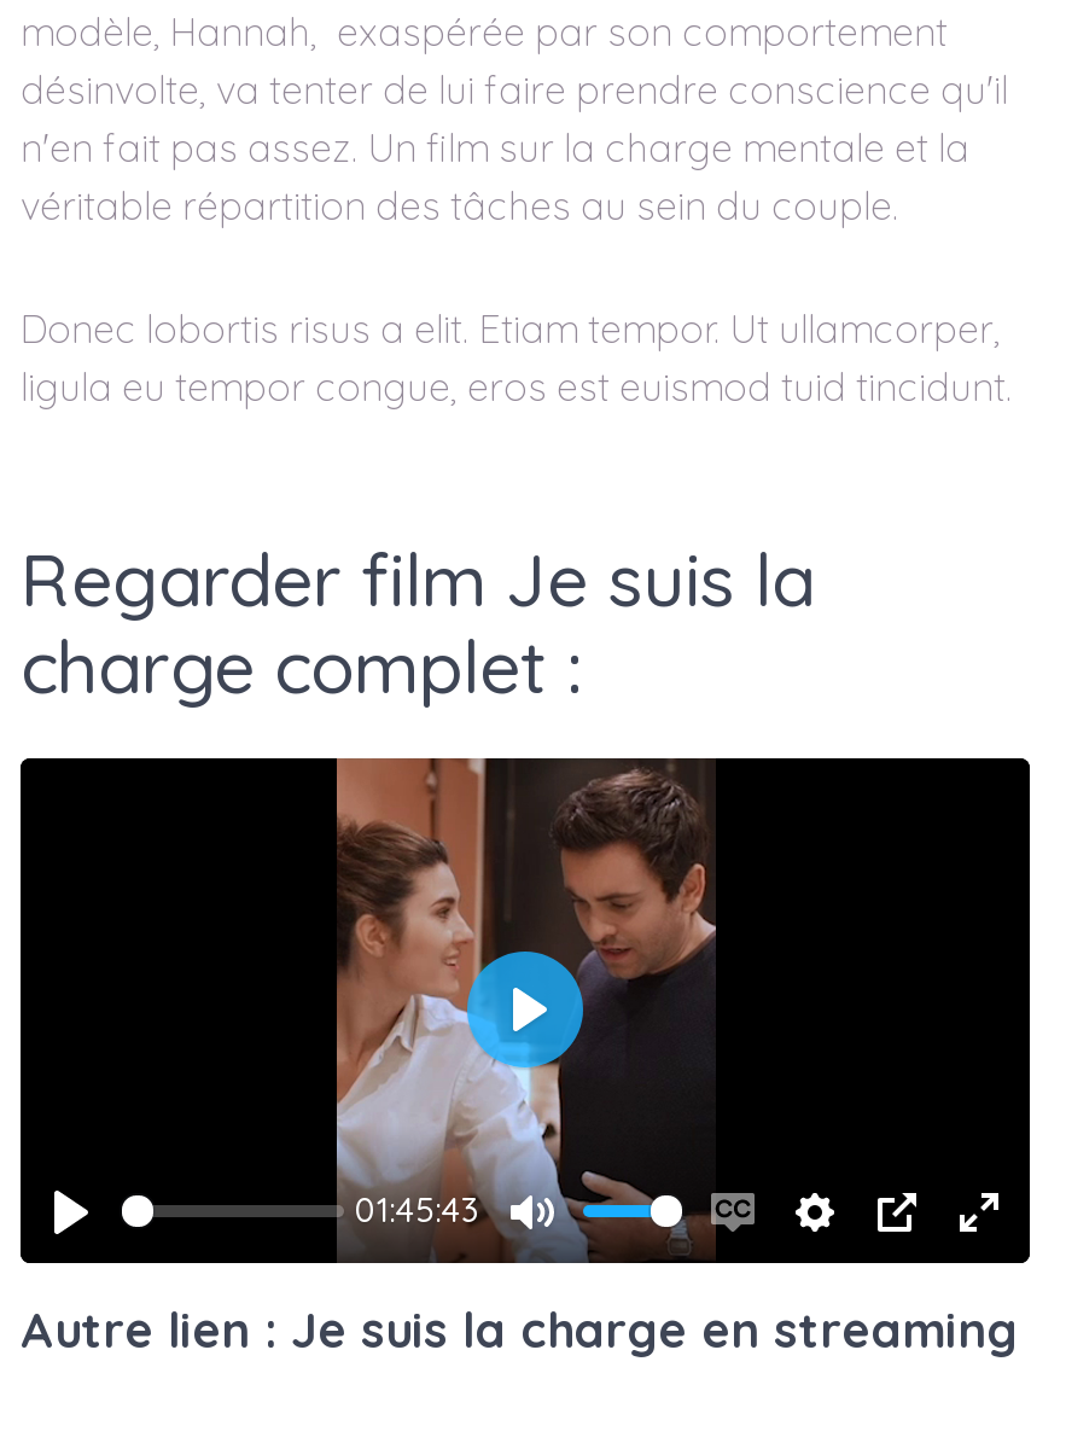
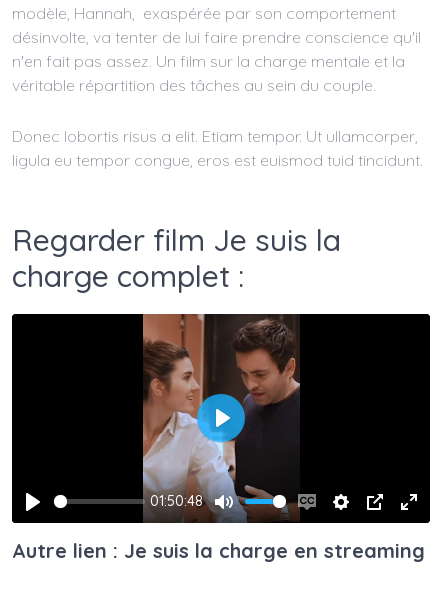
- 01:45:43
+ 01:50:48
